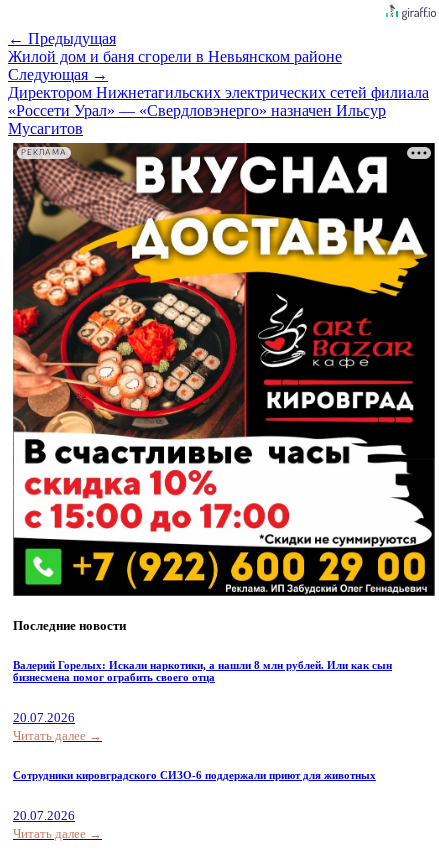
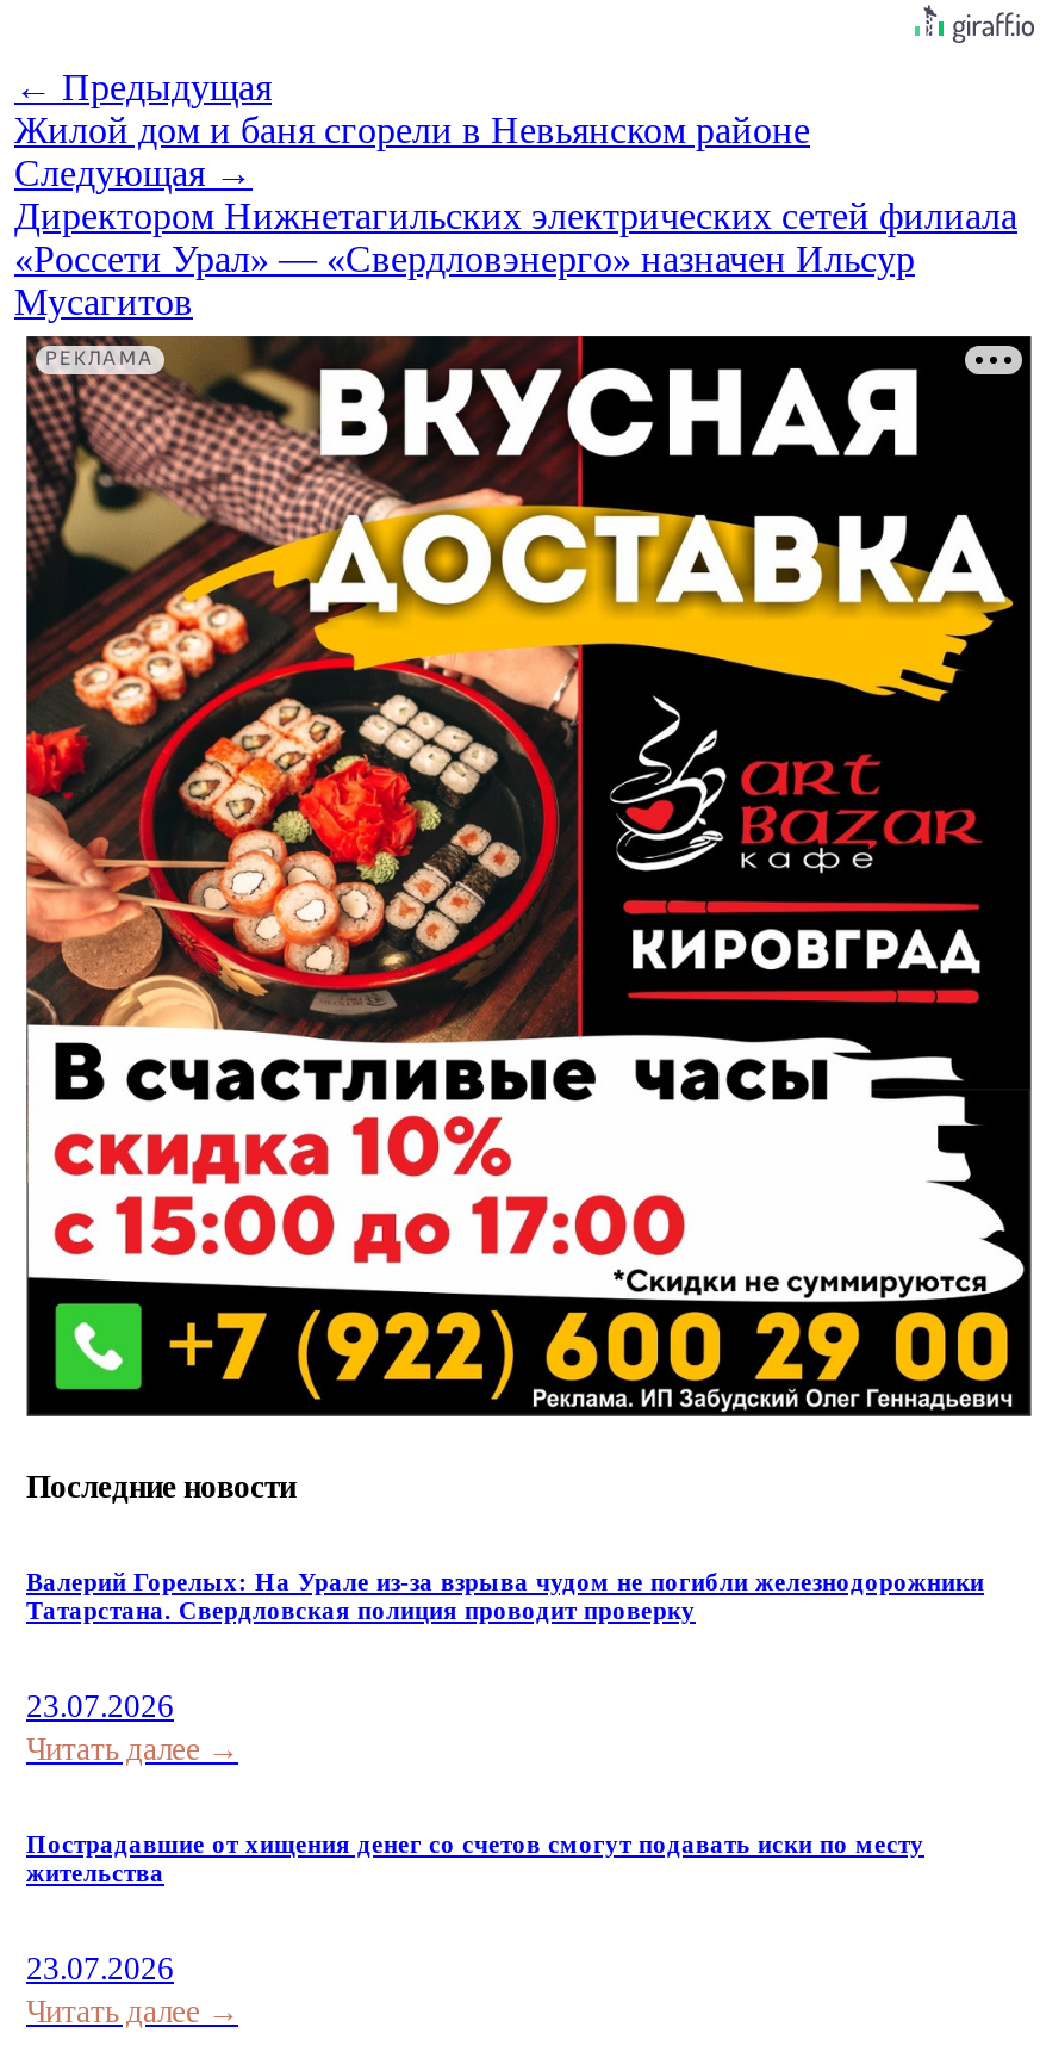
- Валерий Горелых: Искали наркотики, а нашли 8 млн рублей. Или как сын
- бизнесмена помог ограбить своего отца
+ Валерий Горелых: На Урале из-за взрыва чудом не погибли железнодорожники
+ Татарстана. Свердловская полиция проводит проверку

- 20.07.2026
+ 23.07.2026

- Сотрудники кировградского СИЗО-6 поддержали приют для животных
+ Пострадавшие от хищения денег со счетов смогут подавать иски по месту
+ жительства

- 20.07.2026
+ 23.07.2026
